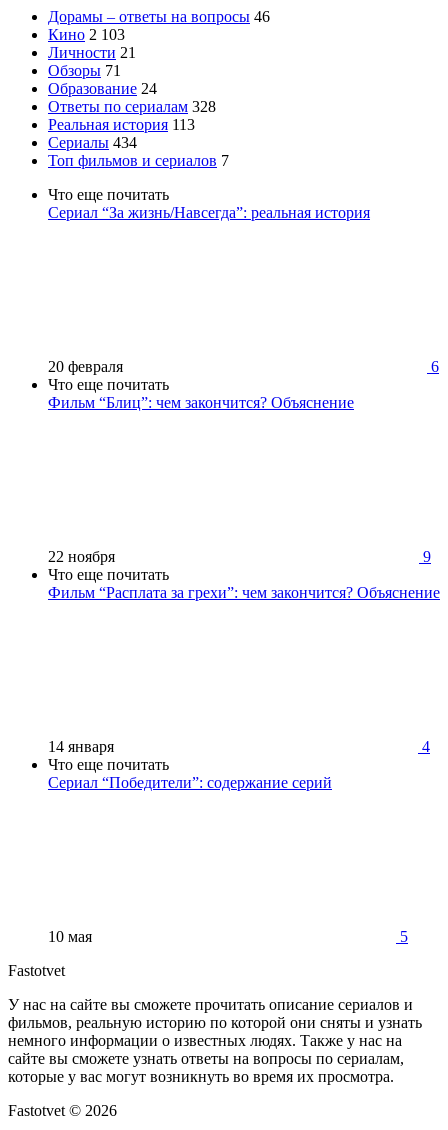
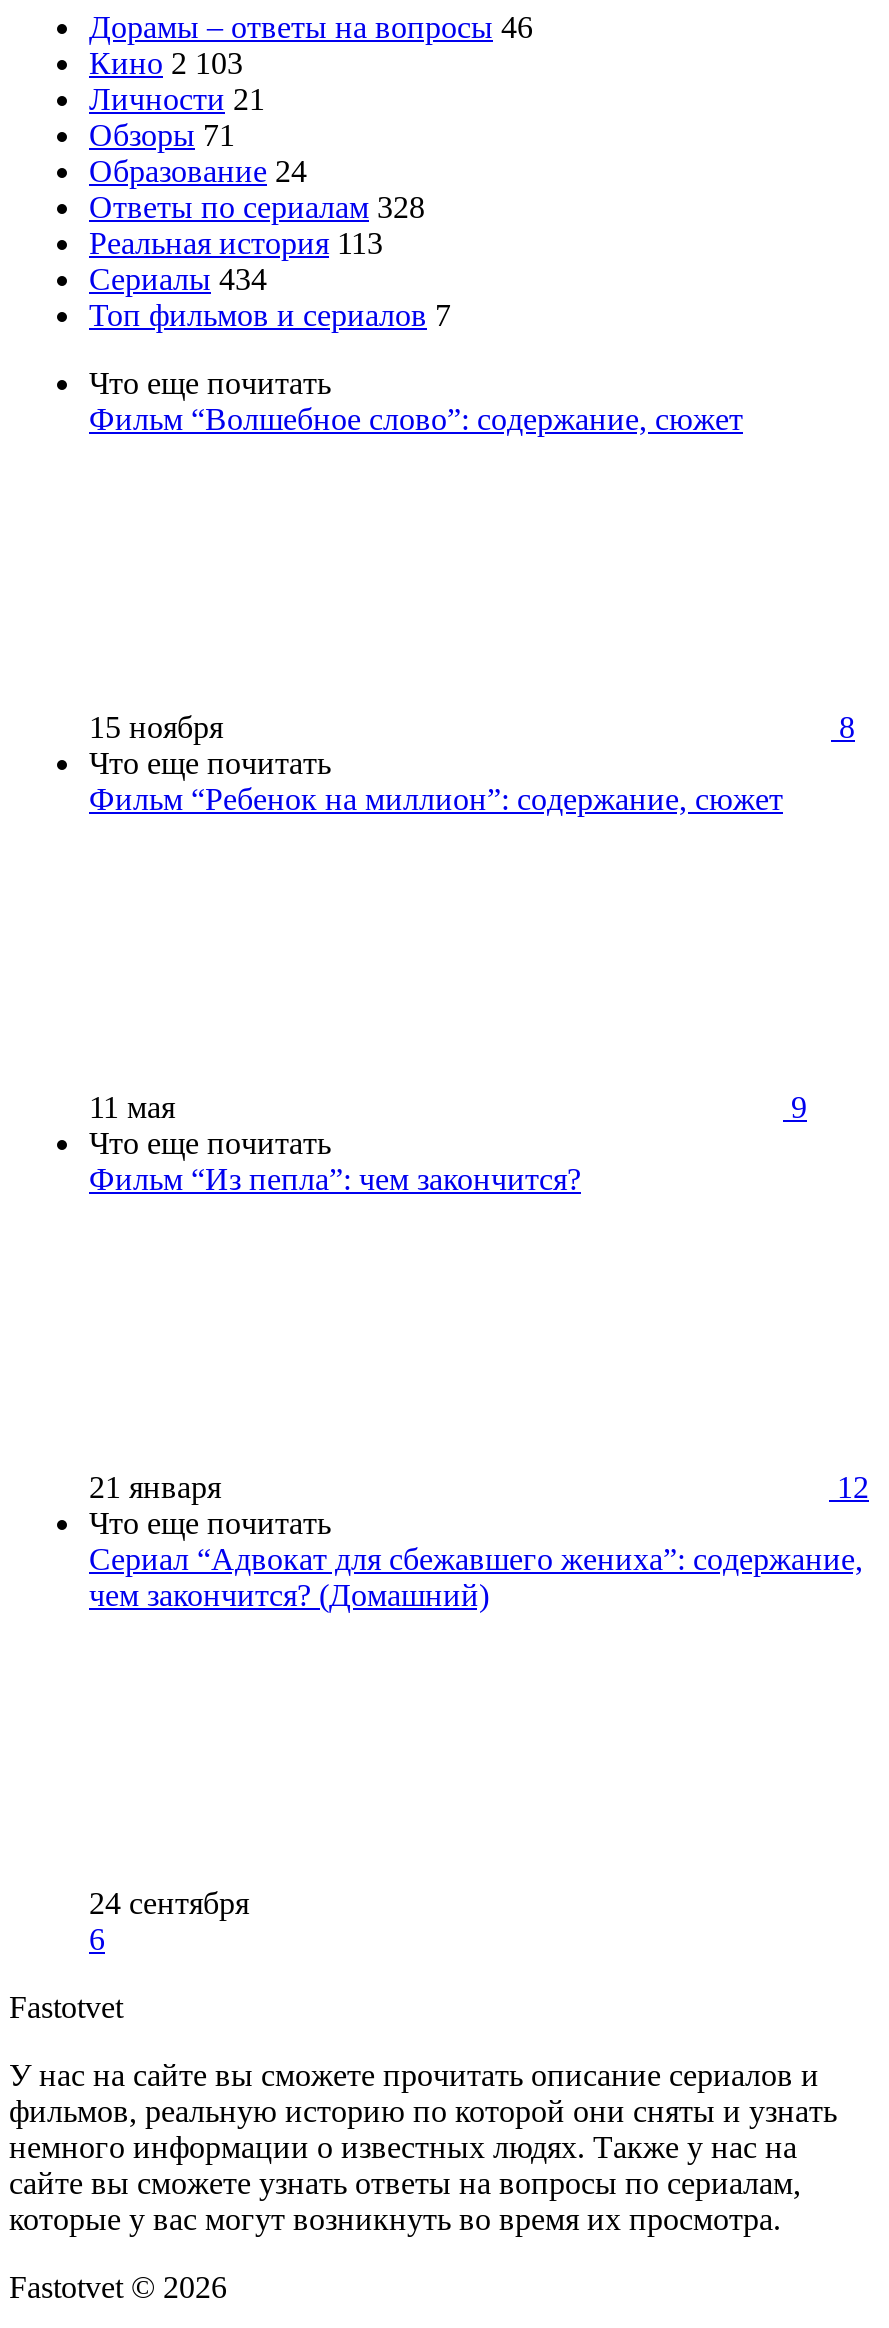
- Сериал “За жизнь/Навсегда”: реальная история
+ Фильм “Волшебное слово”: содержание, сюжет

- 20 февраля
- 6
+ 15 ноября
+ 8

- Фильм “Блиц”: чем закончится? Объяснение
+ Фильм “Ребенок на миллион”: содержание, сюжет

- 22 ноября
+ 11 мая

- Фильм “Расплата за грехи”: чем закончится? Объяснение
+ Фильм “Из пепла”: чем закончится?

- 14 января
- 4
+ 21 января
+ 12

- Сериал “Победители”: содержание серий
+ Сериал “Адвокат для сбежавшего жениха”: содержание,
+ чем закончится? (Домашний)

- 10 мая
- 5
+ 24 сентября
+ 6
